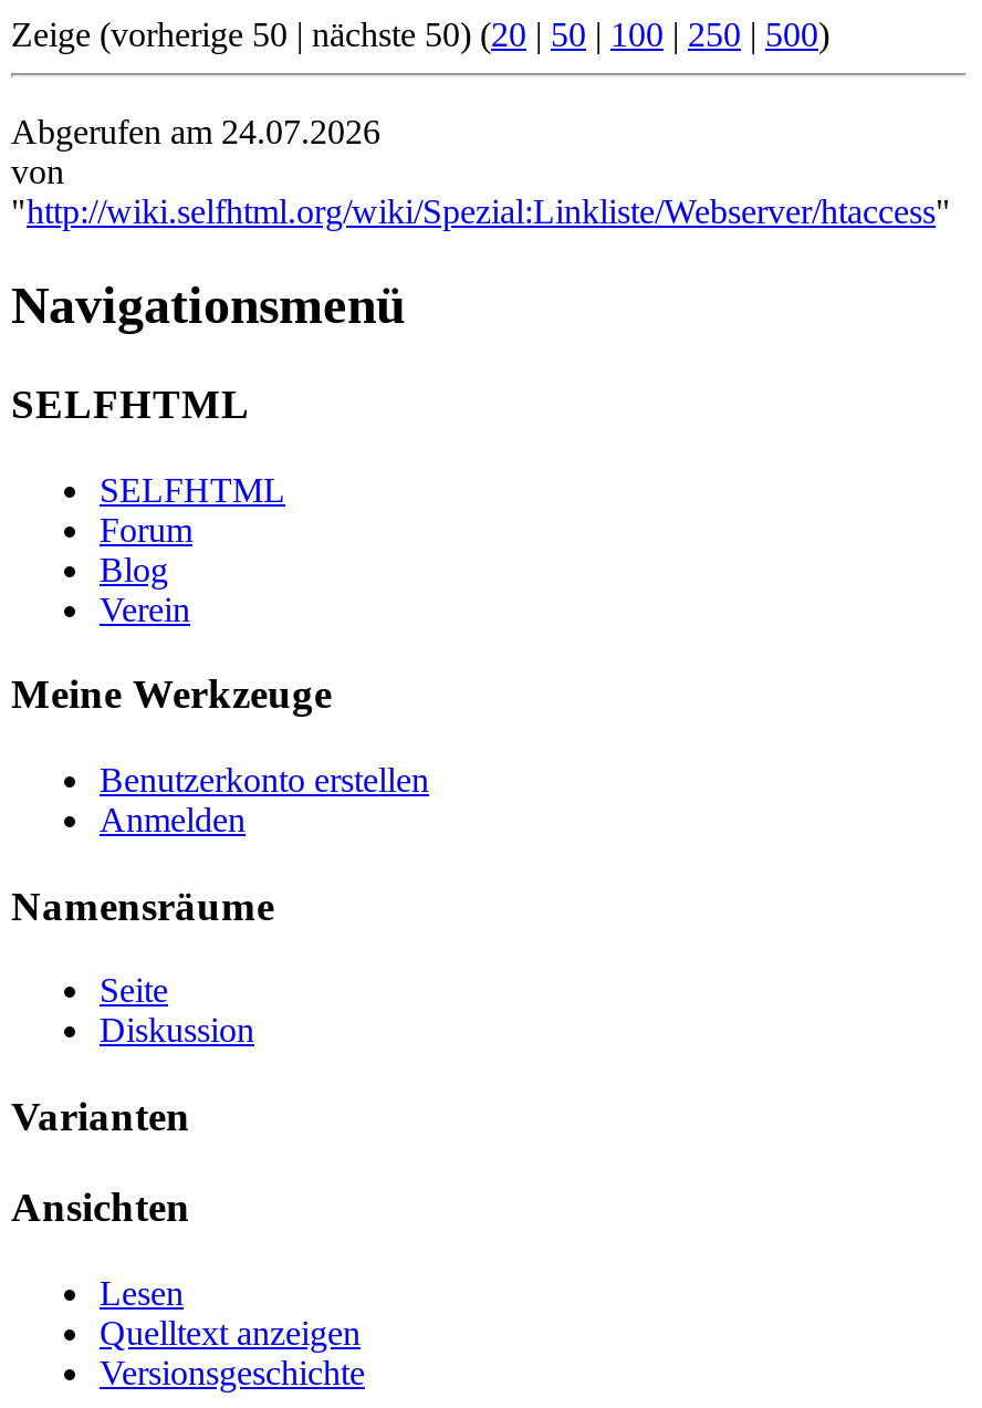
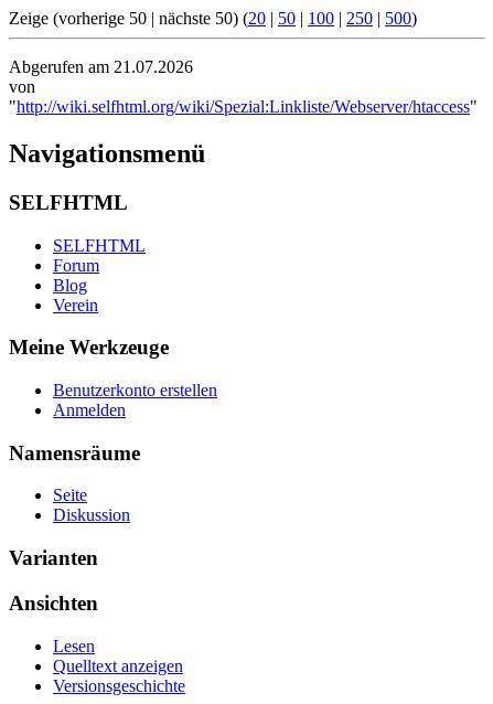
- Abgerufen am 24.07.2026
+ Abgerufen am 21.07.2026
